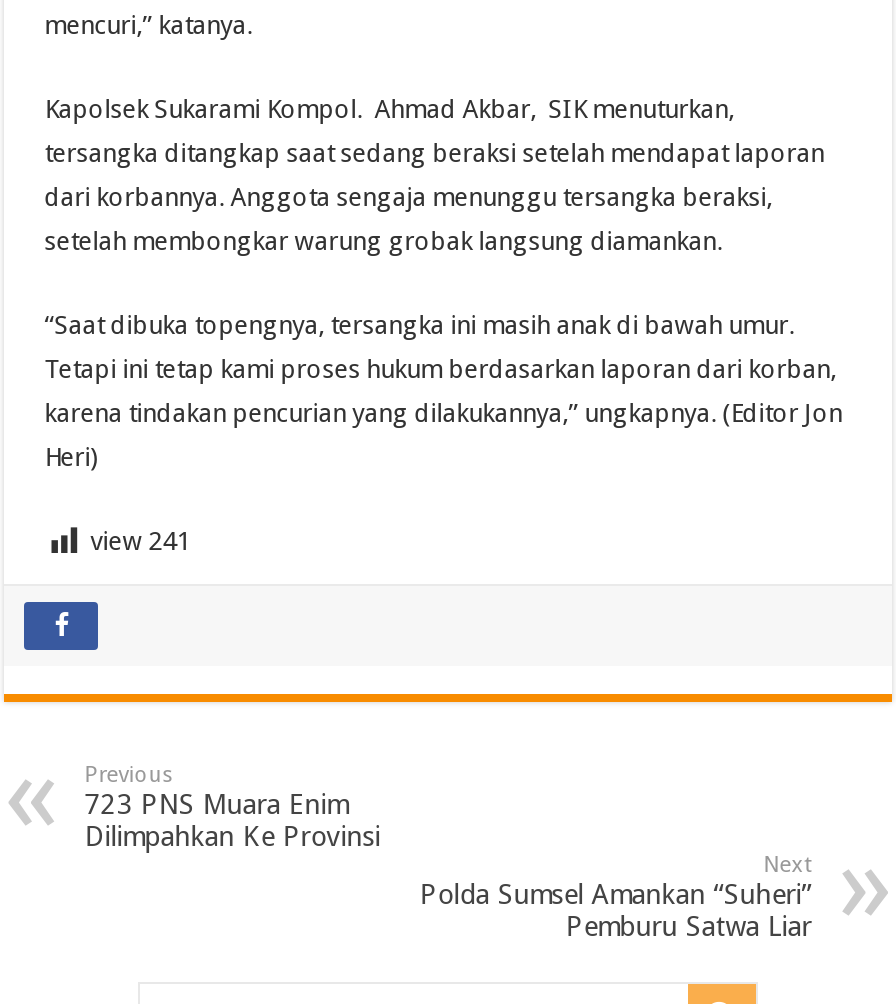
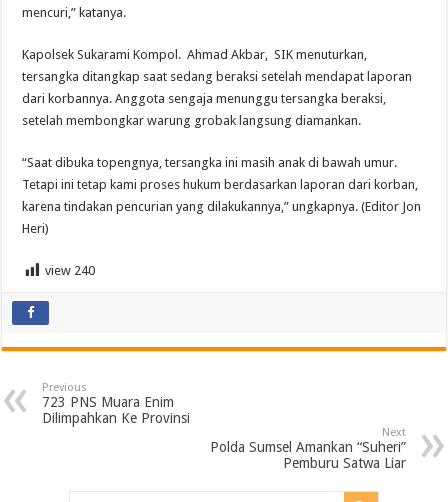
- view 241
+ view 240
